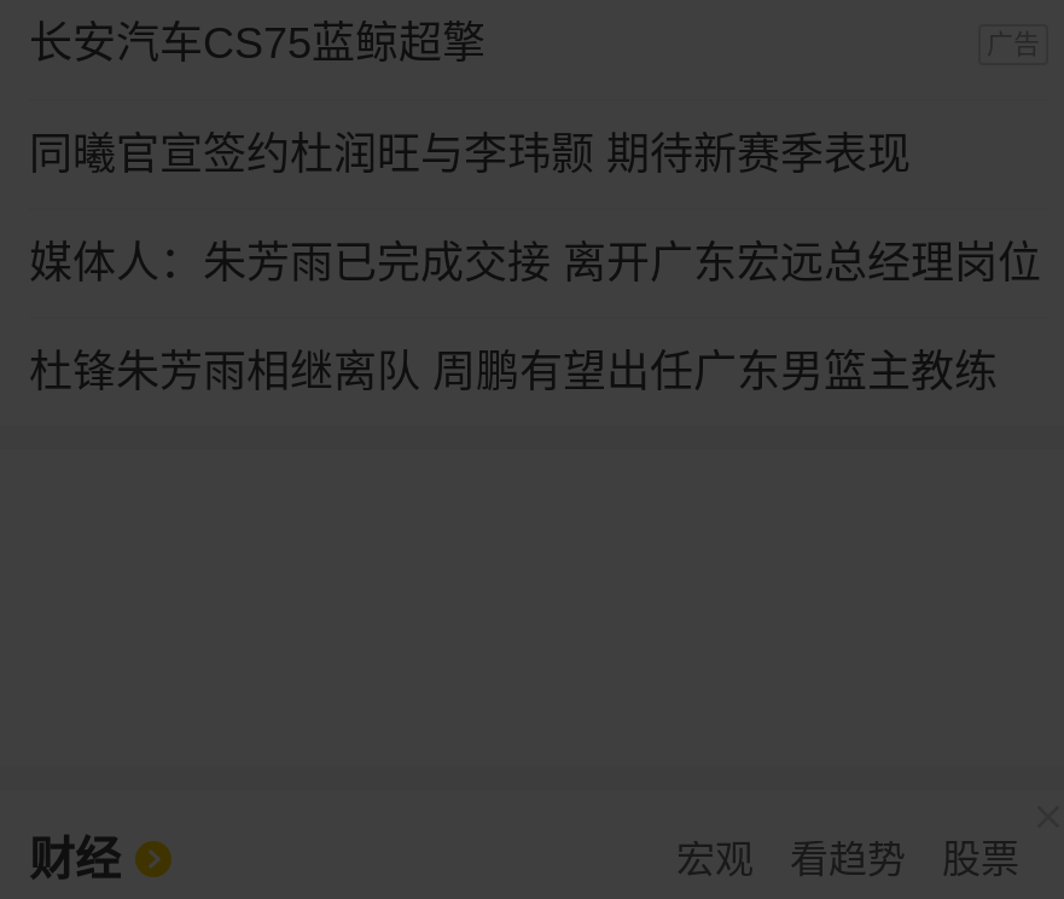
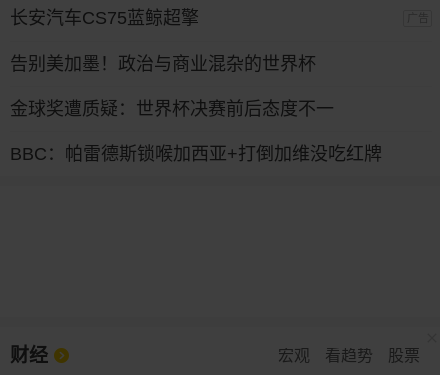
- 同曦官宣签约杜润旺与李玮颢 期待新赛季表现
+ 告别美加墨！政治与商业混杂的世界杯

- 媒体人：朱芳雨已完成交接 离开广东宏远总经理岗位
+ 金球奖遭质疑：世界杯决赛前后态度不一

- 杜锋朱芳雨相继离队 周鹏有望出任广东男篮主教练
+ BBC：帕雷德斯锁喉加西亚+打倒加维没吃红牌
